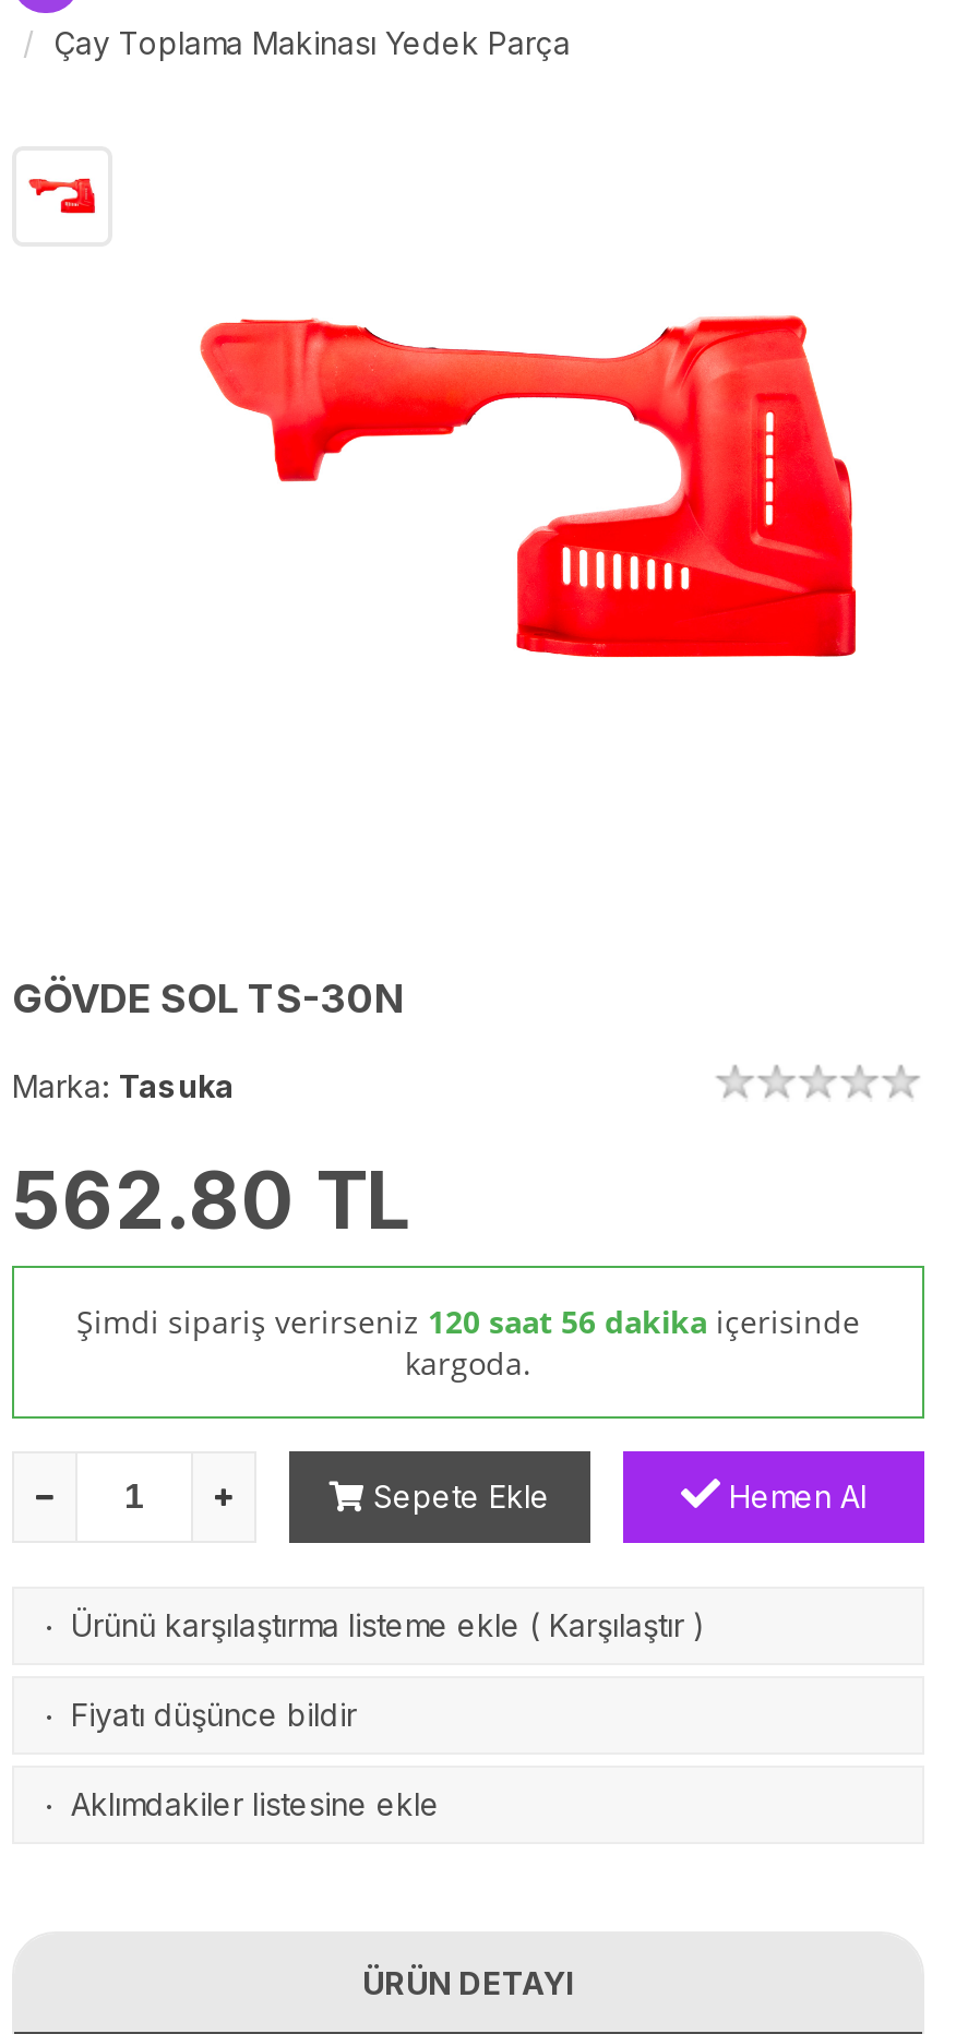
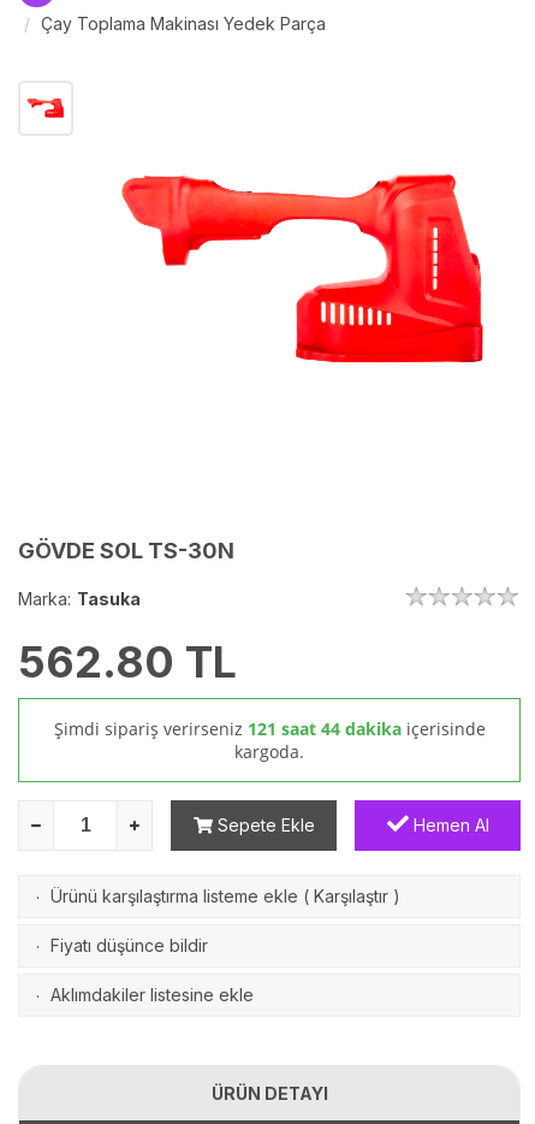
- Şimdi sipariş verirseniz 120 saat 56 dakika içerisinde
+ Şimdi sipariş verirseniz 121 saat 44 dakika içerisinde
